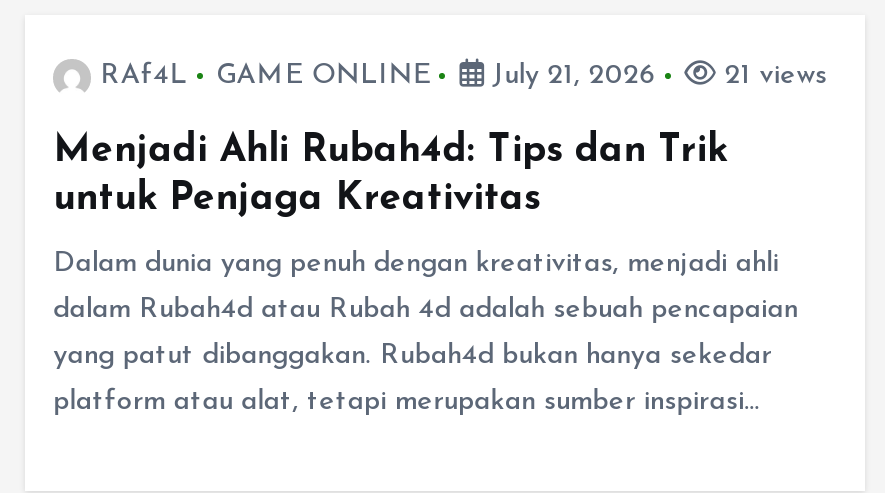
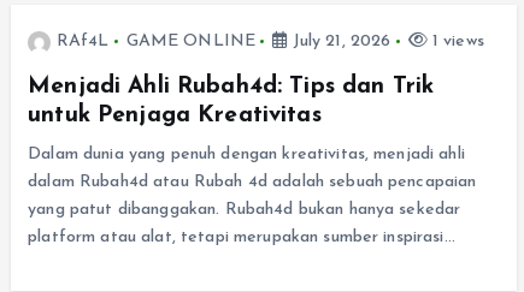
- 21 views
+ 1 views
